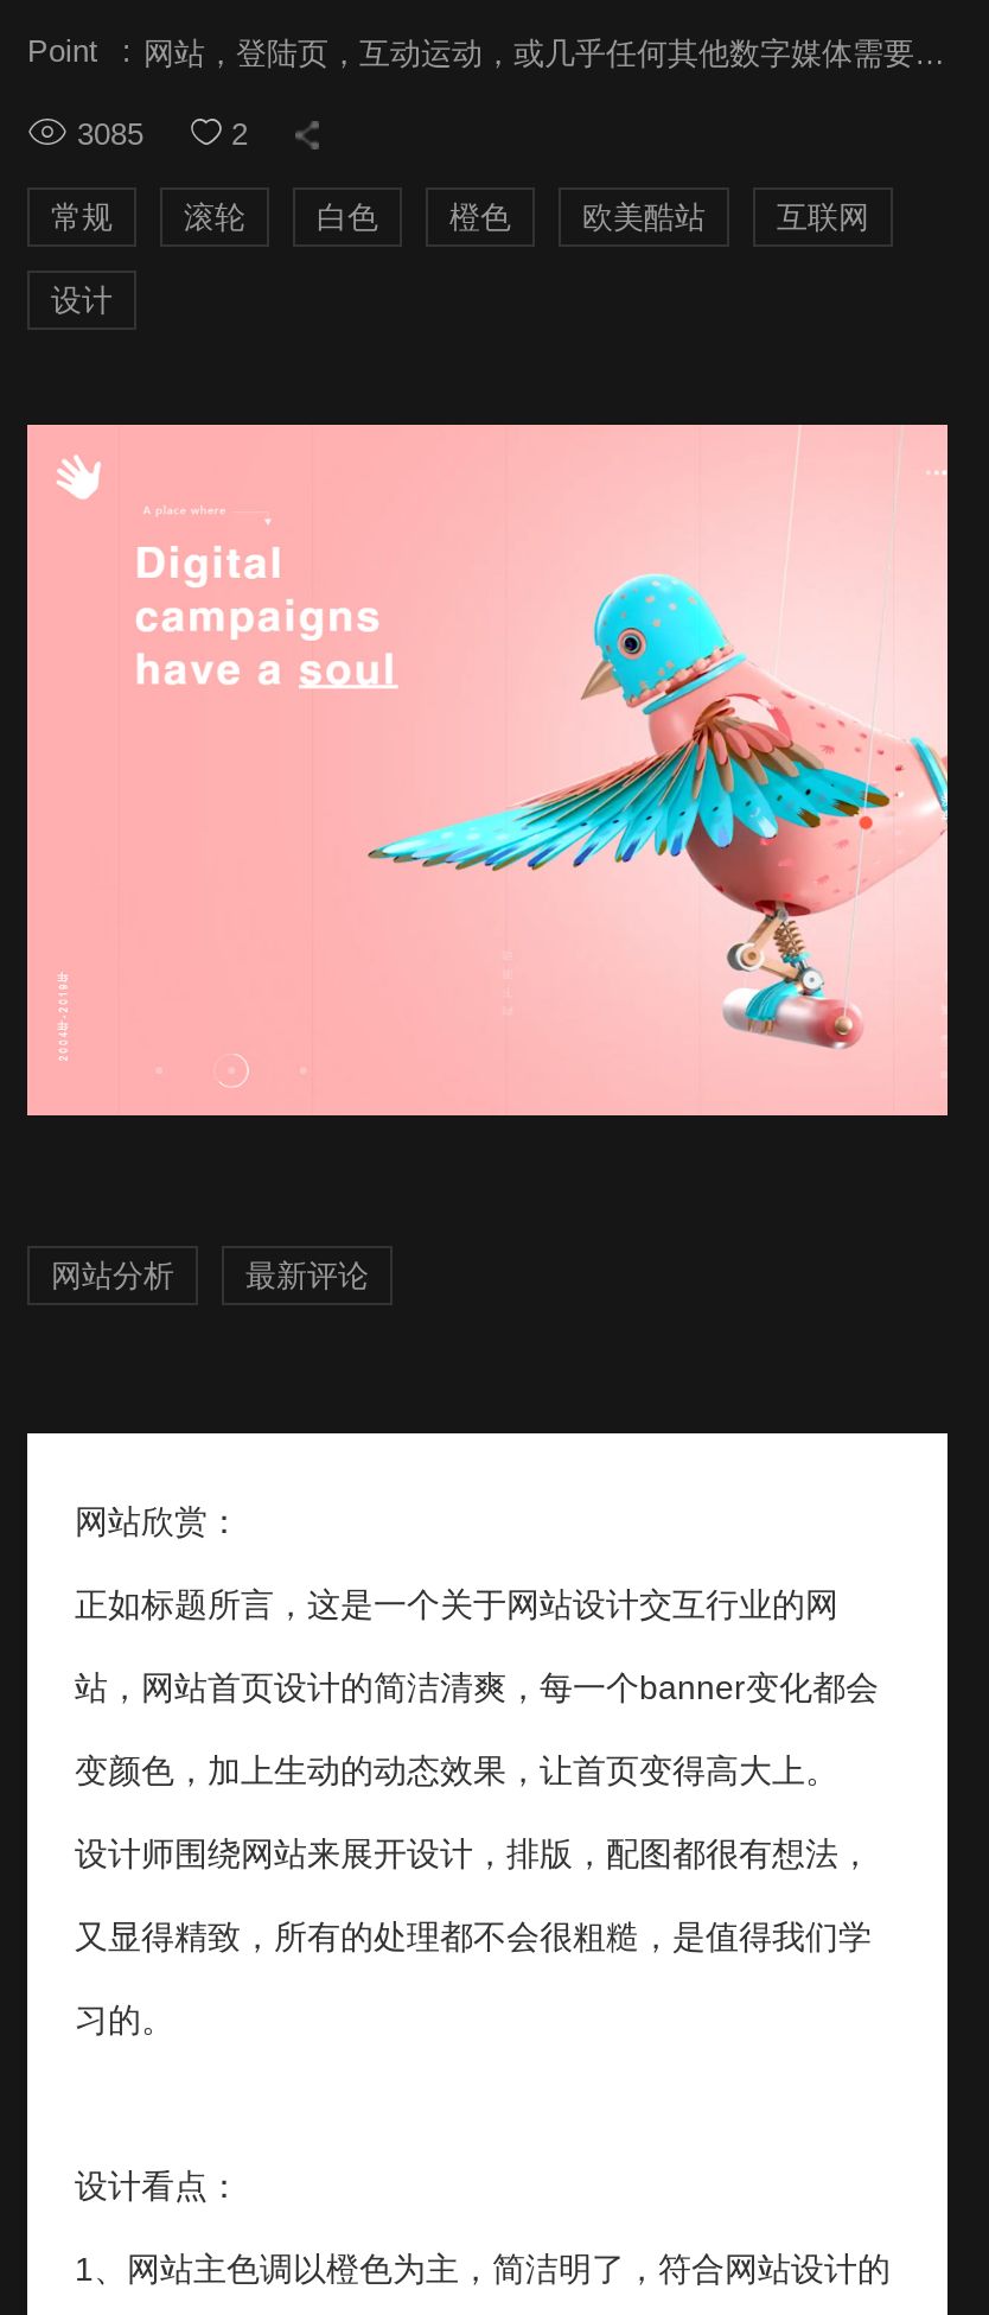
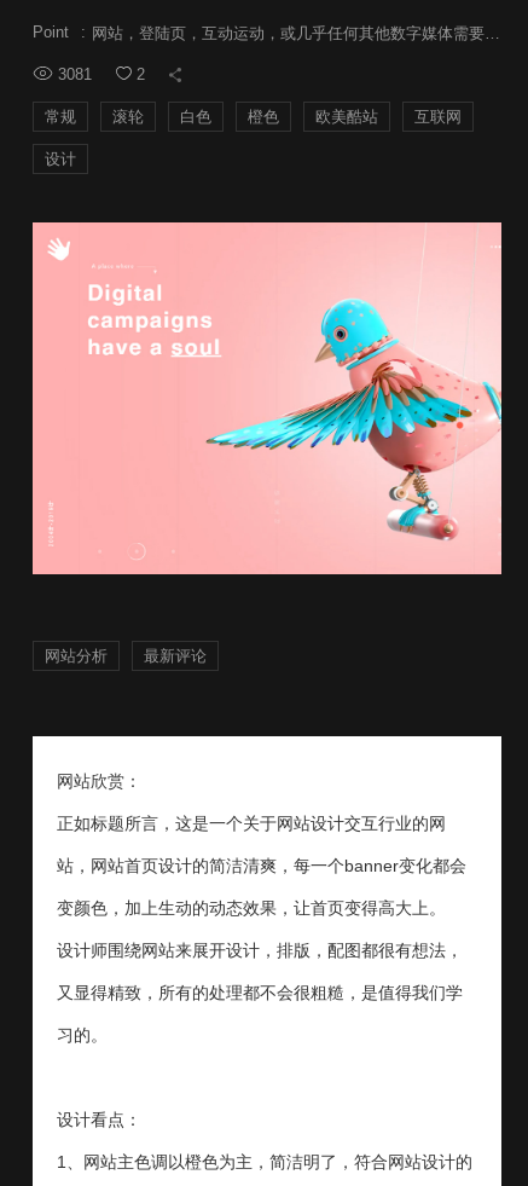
- 3085
+ 3081
